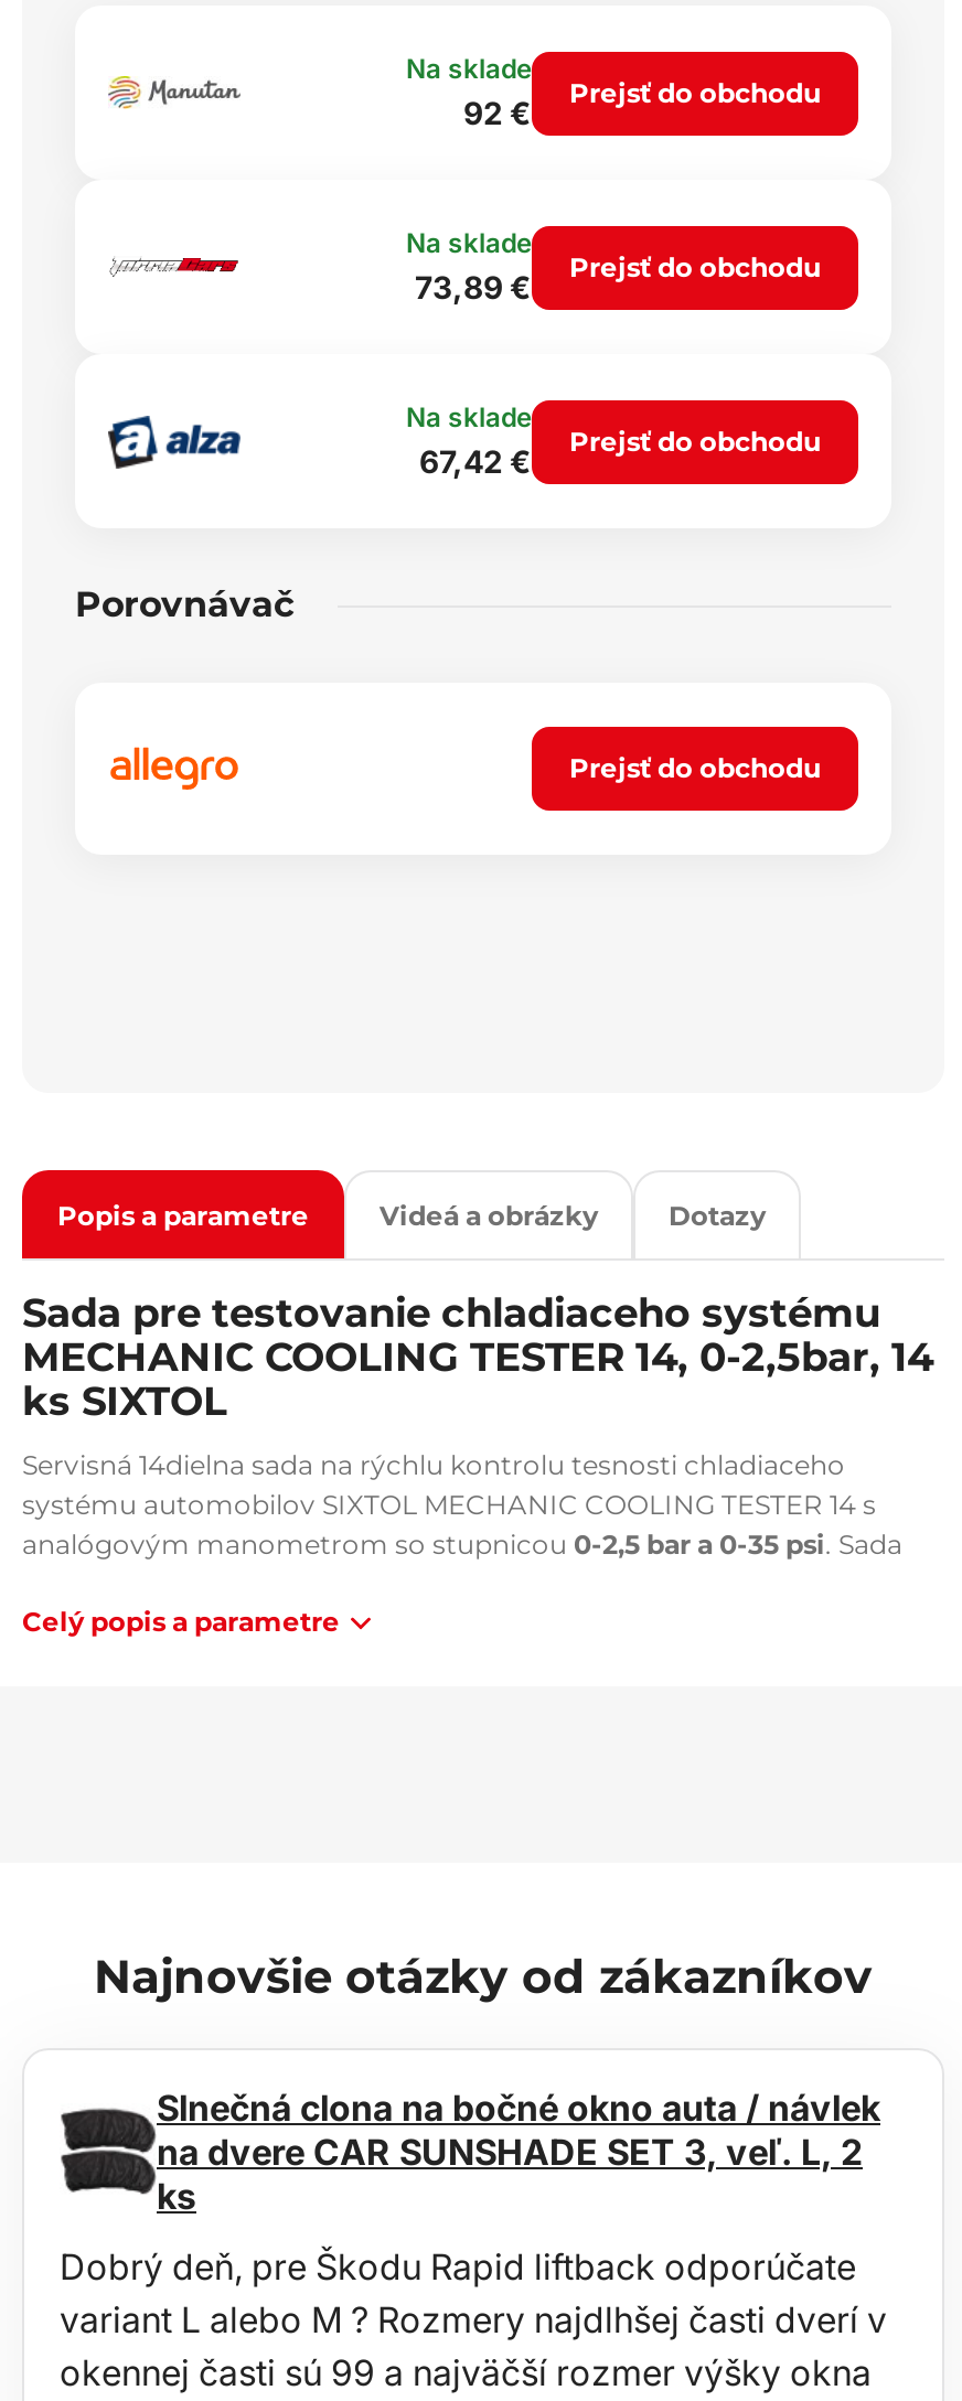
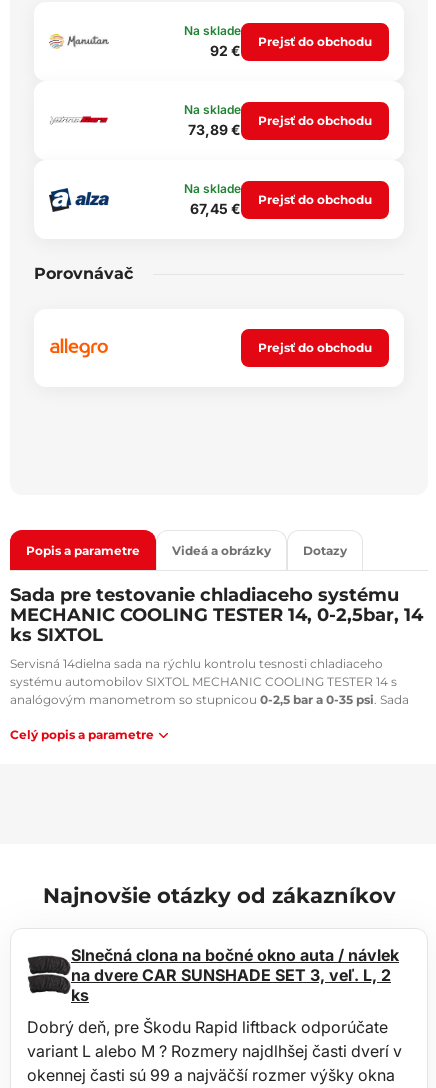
- 67,42 €
+ 67,45 €
